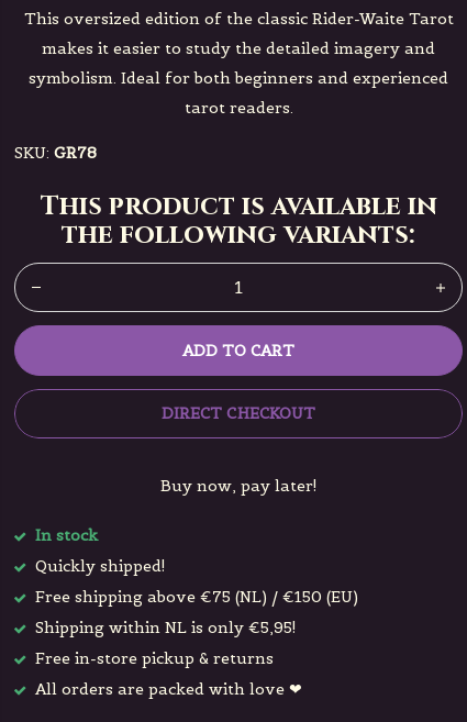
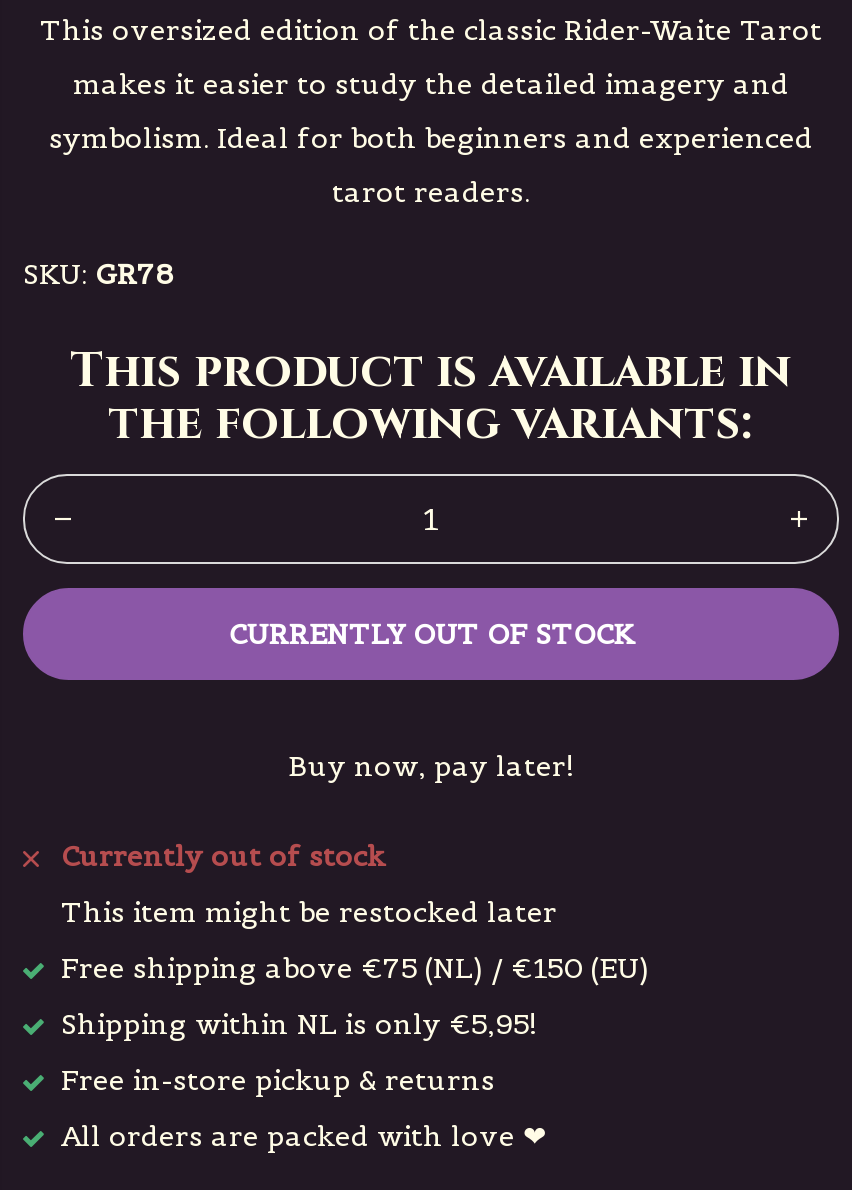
- ADD TO CART
- DIRECT CHECKOUT
+ CURRENTLY OUT OF STOCK

- In stock
+ Currently out of stock

- Quickly shipped!
+ This item might be restocked later
